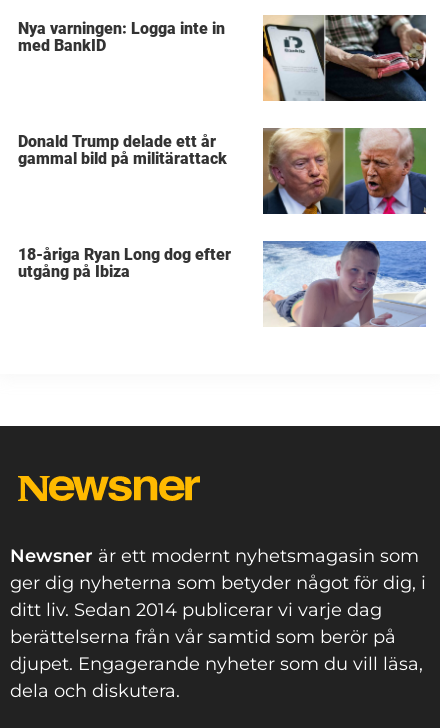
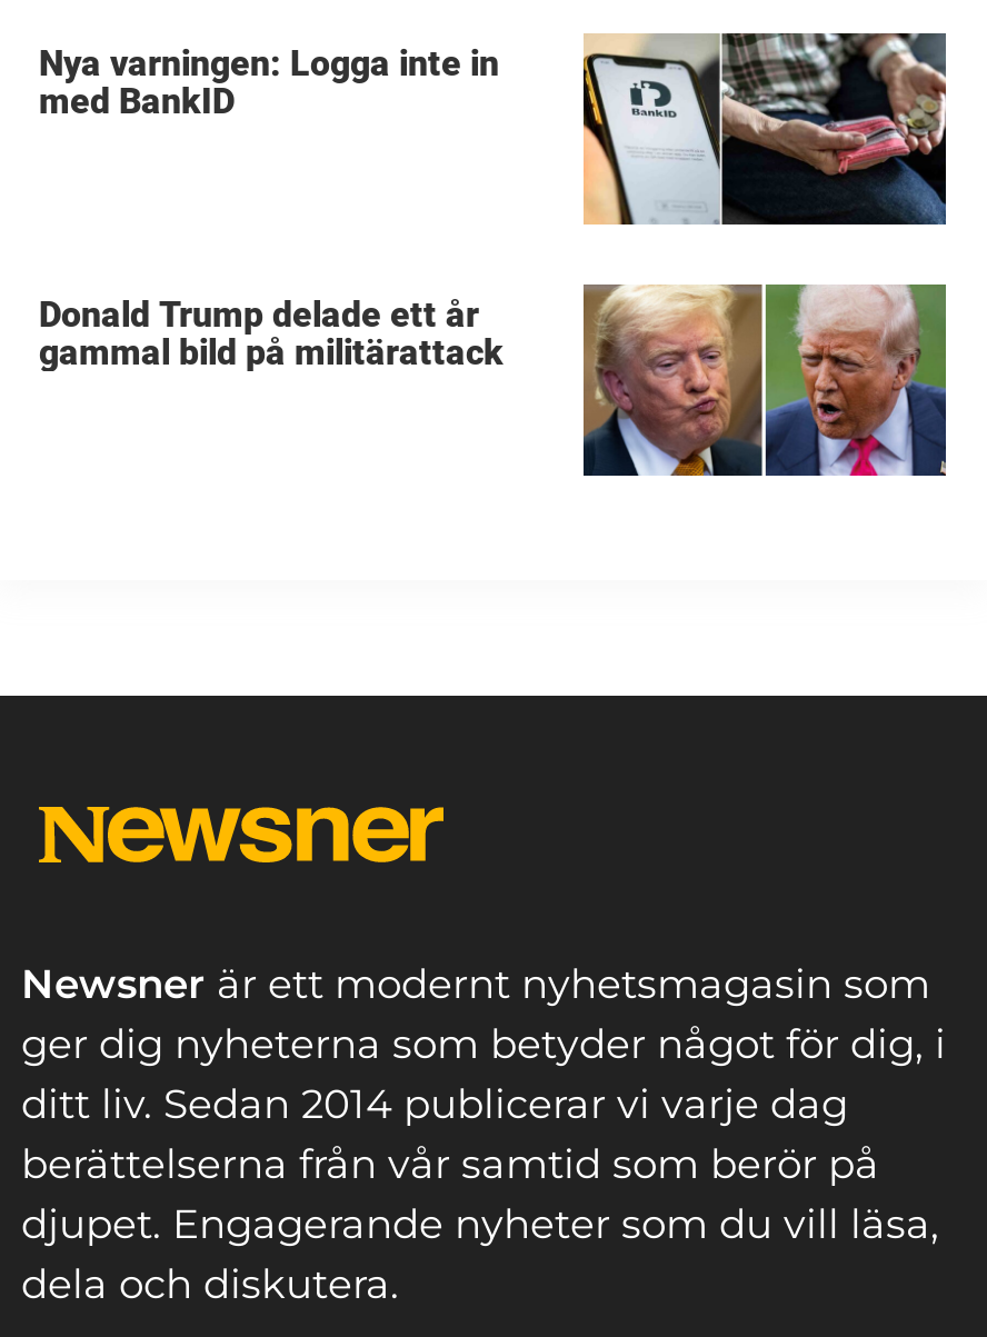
- [image]
- 18-åriga Ryan Long dog efter
- utgång på Ibiza
